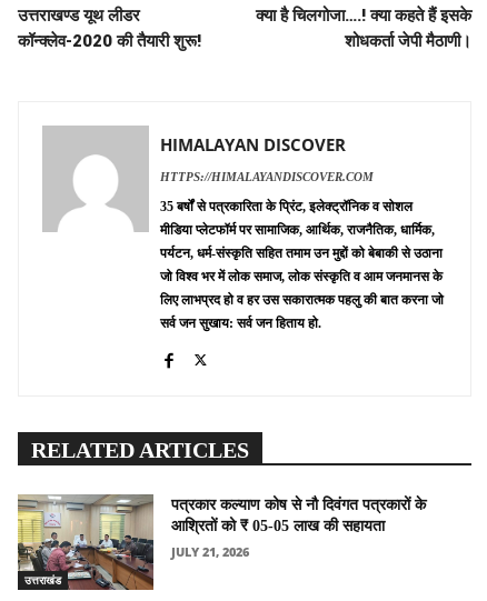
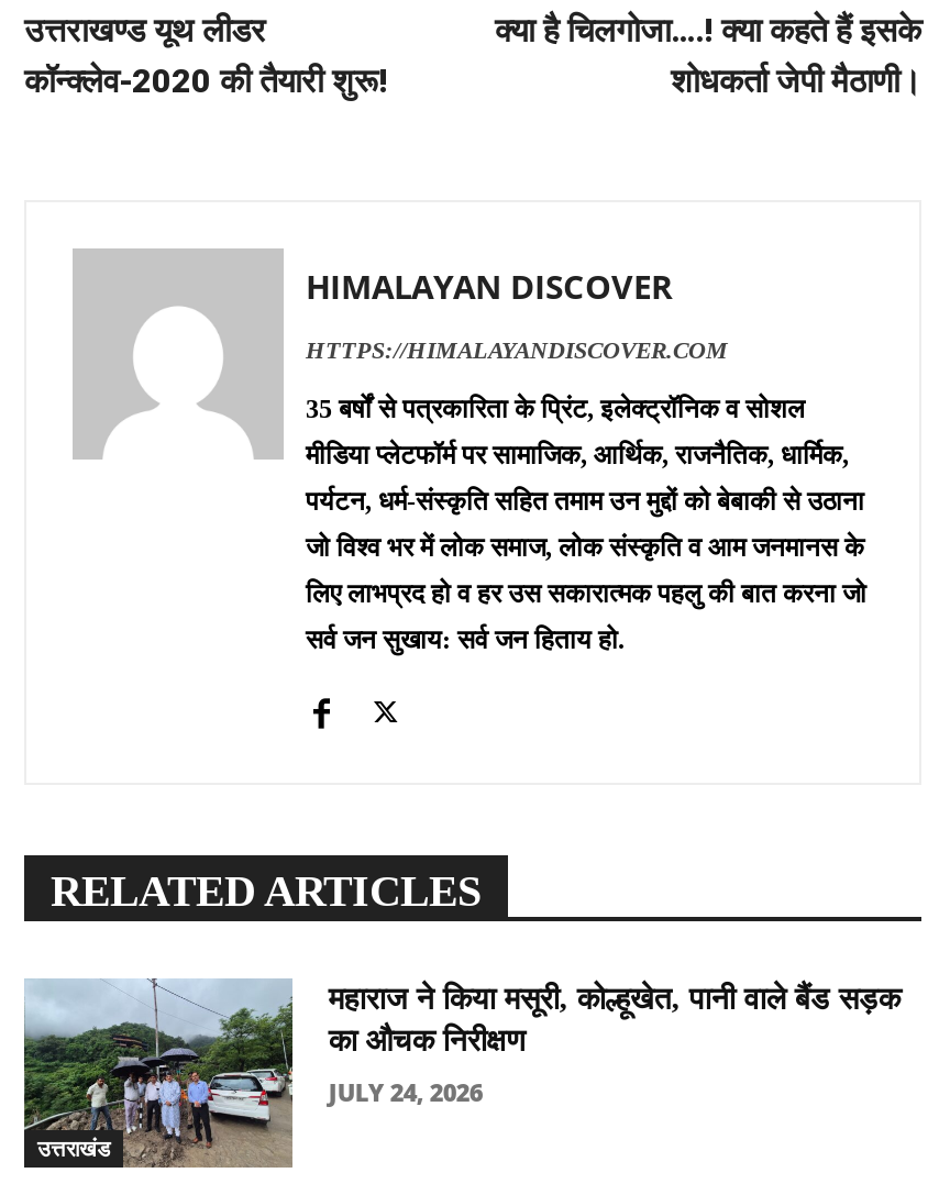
- [image]
- पत्रकार कल्याण कोष से नौ दिवंगत पत्रकारों के
- आश्रितों को ₹ 05-05 लाख की सहायता
+ [image]
+ महाराज ने किया मसूरी, कोल्हूखेत, पानी वाले बैंड सड़क
+ का औचक निरीक्षण

- JULY 21, 2026
+ JULY 24, 2026
